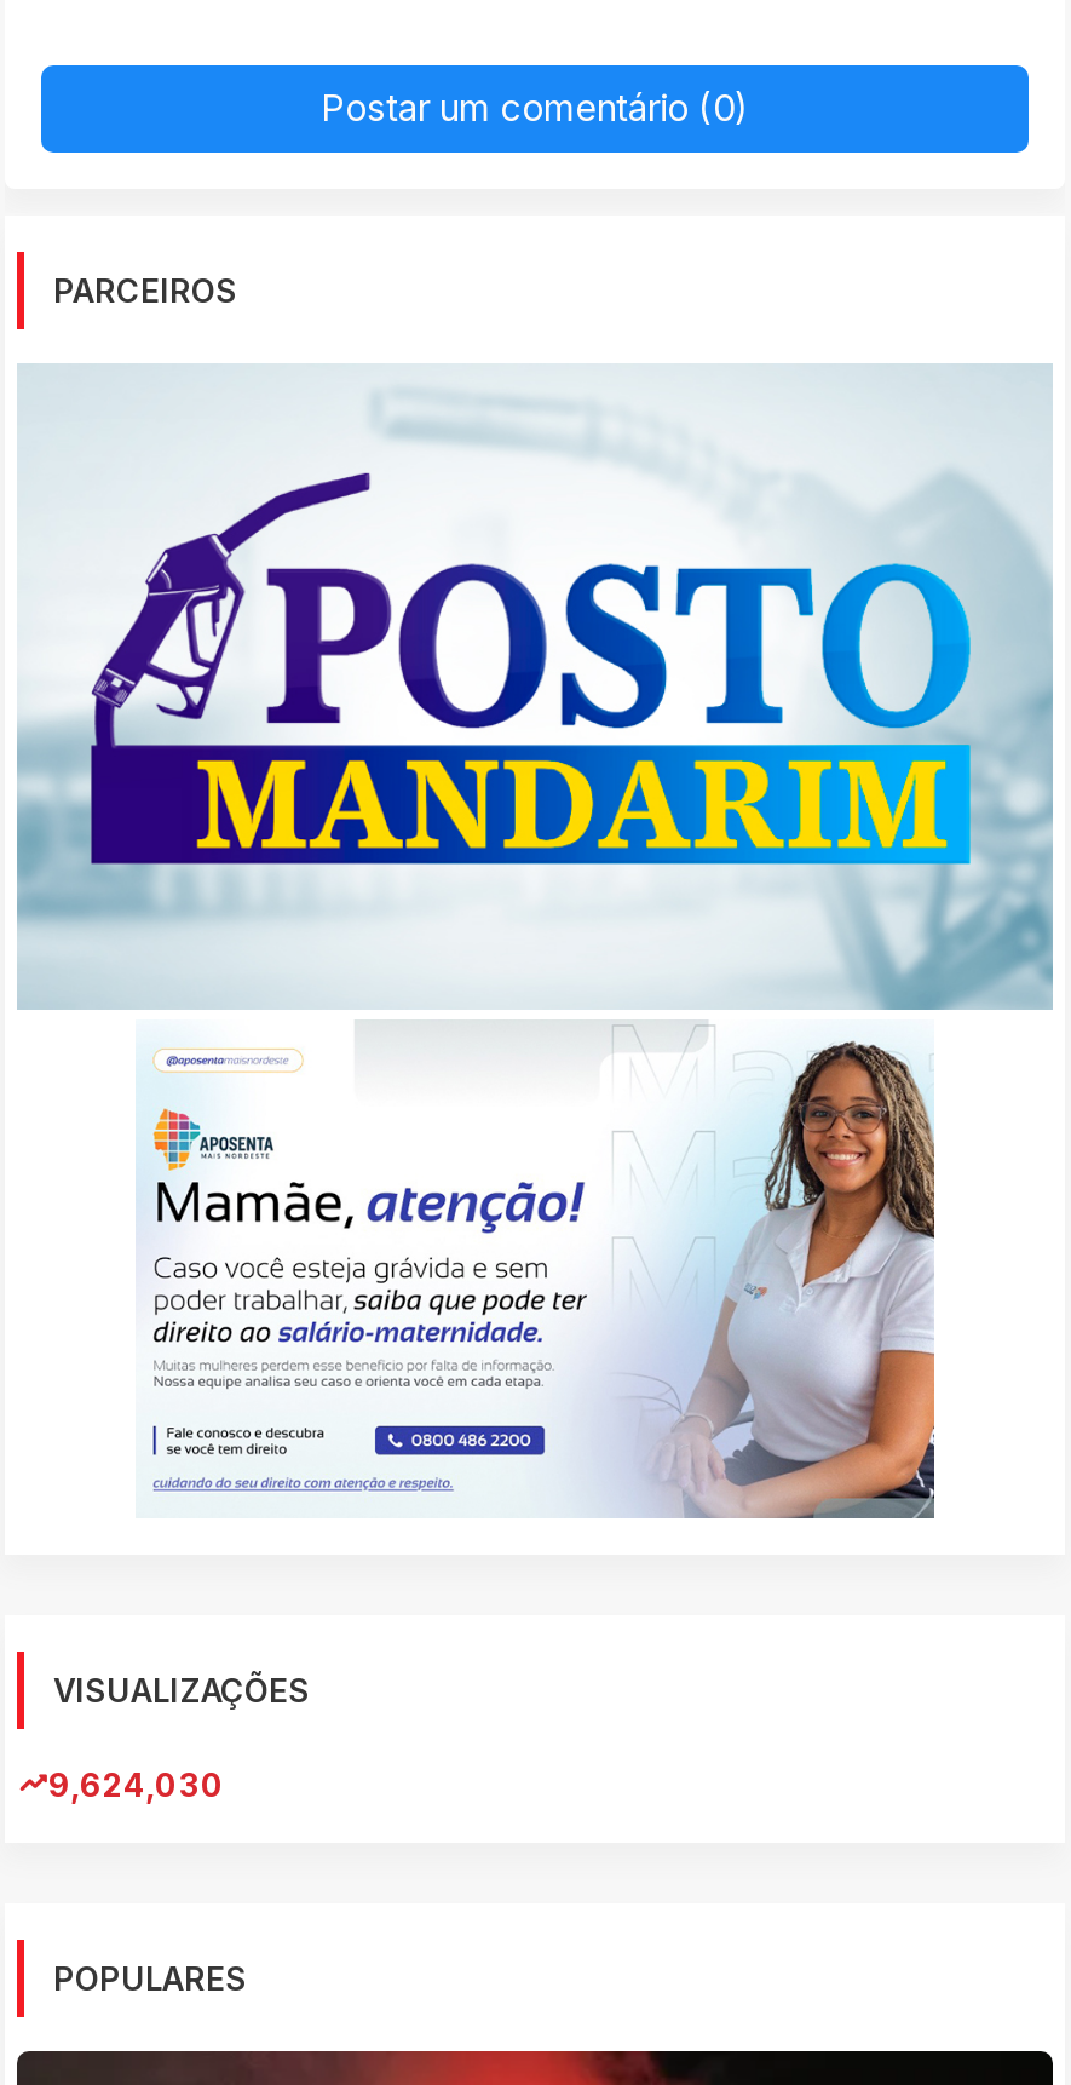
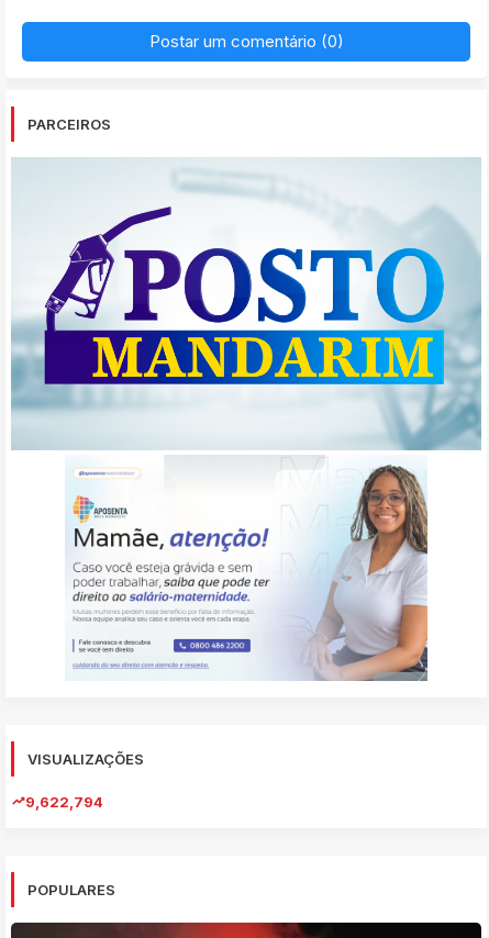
- 9,624,030
+ 9,622,794
